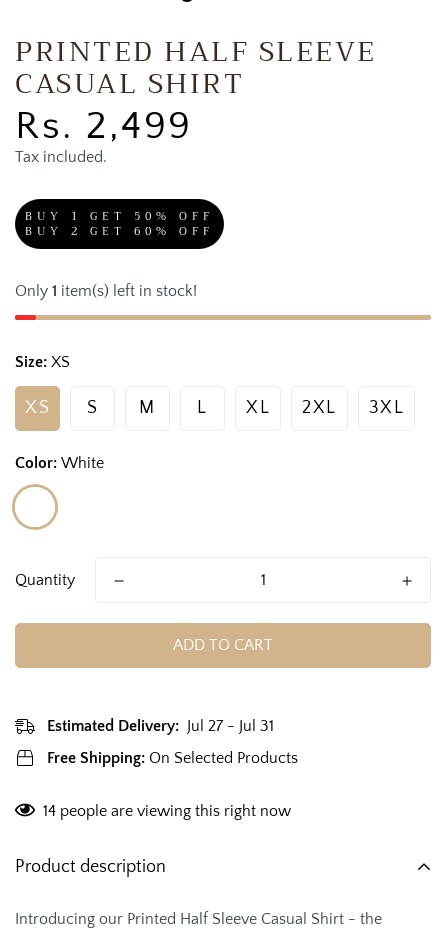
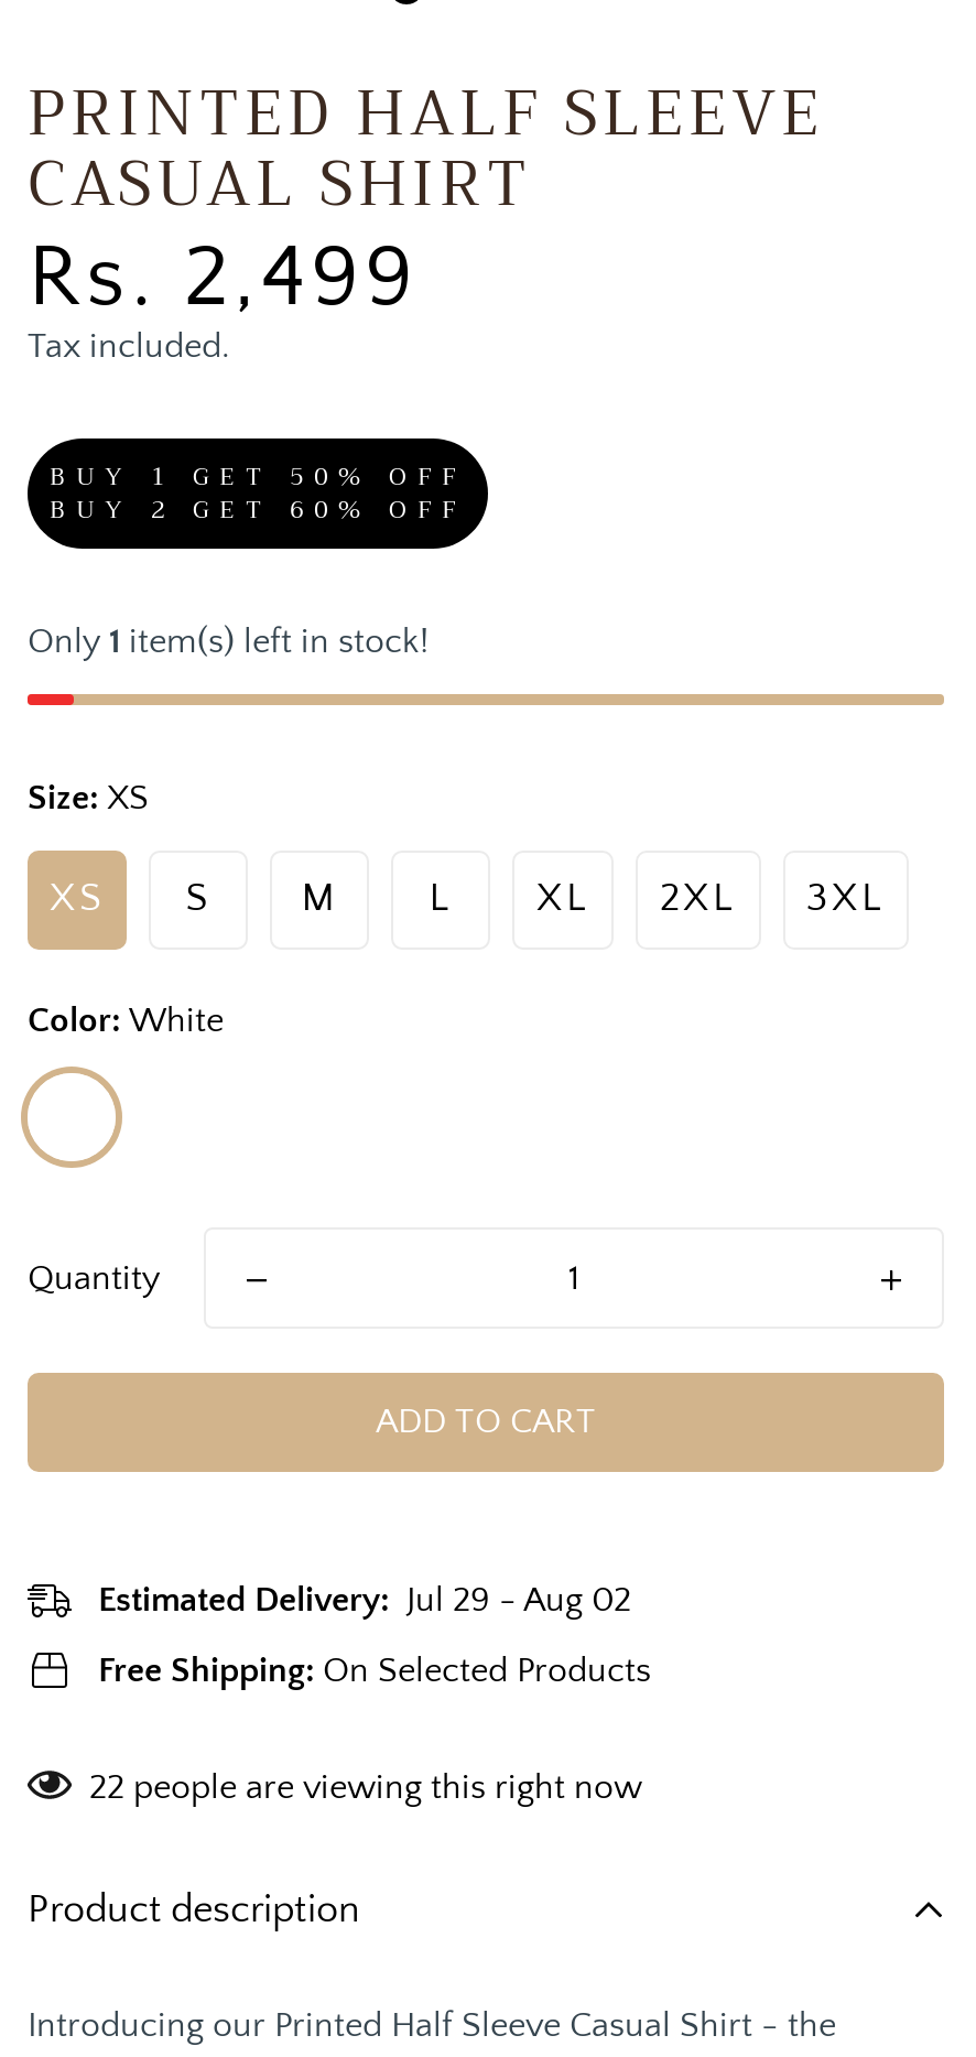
- Estimated Delivery: Jul 27 - Jul 31
+ Estimated Delivery: Jul 29 - Aug 02

- 14 people are viewing this right now
+ 22 people are viewing this right now
